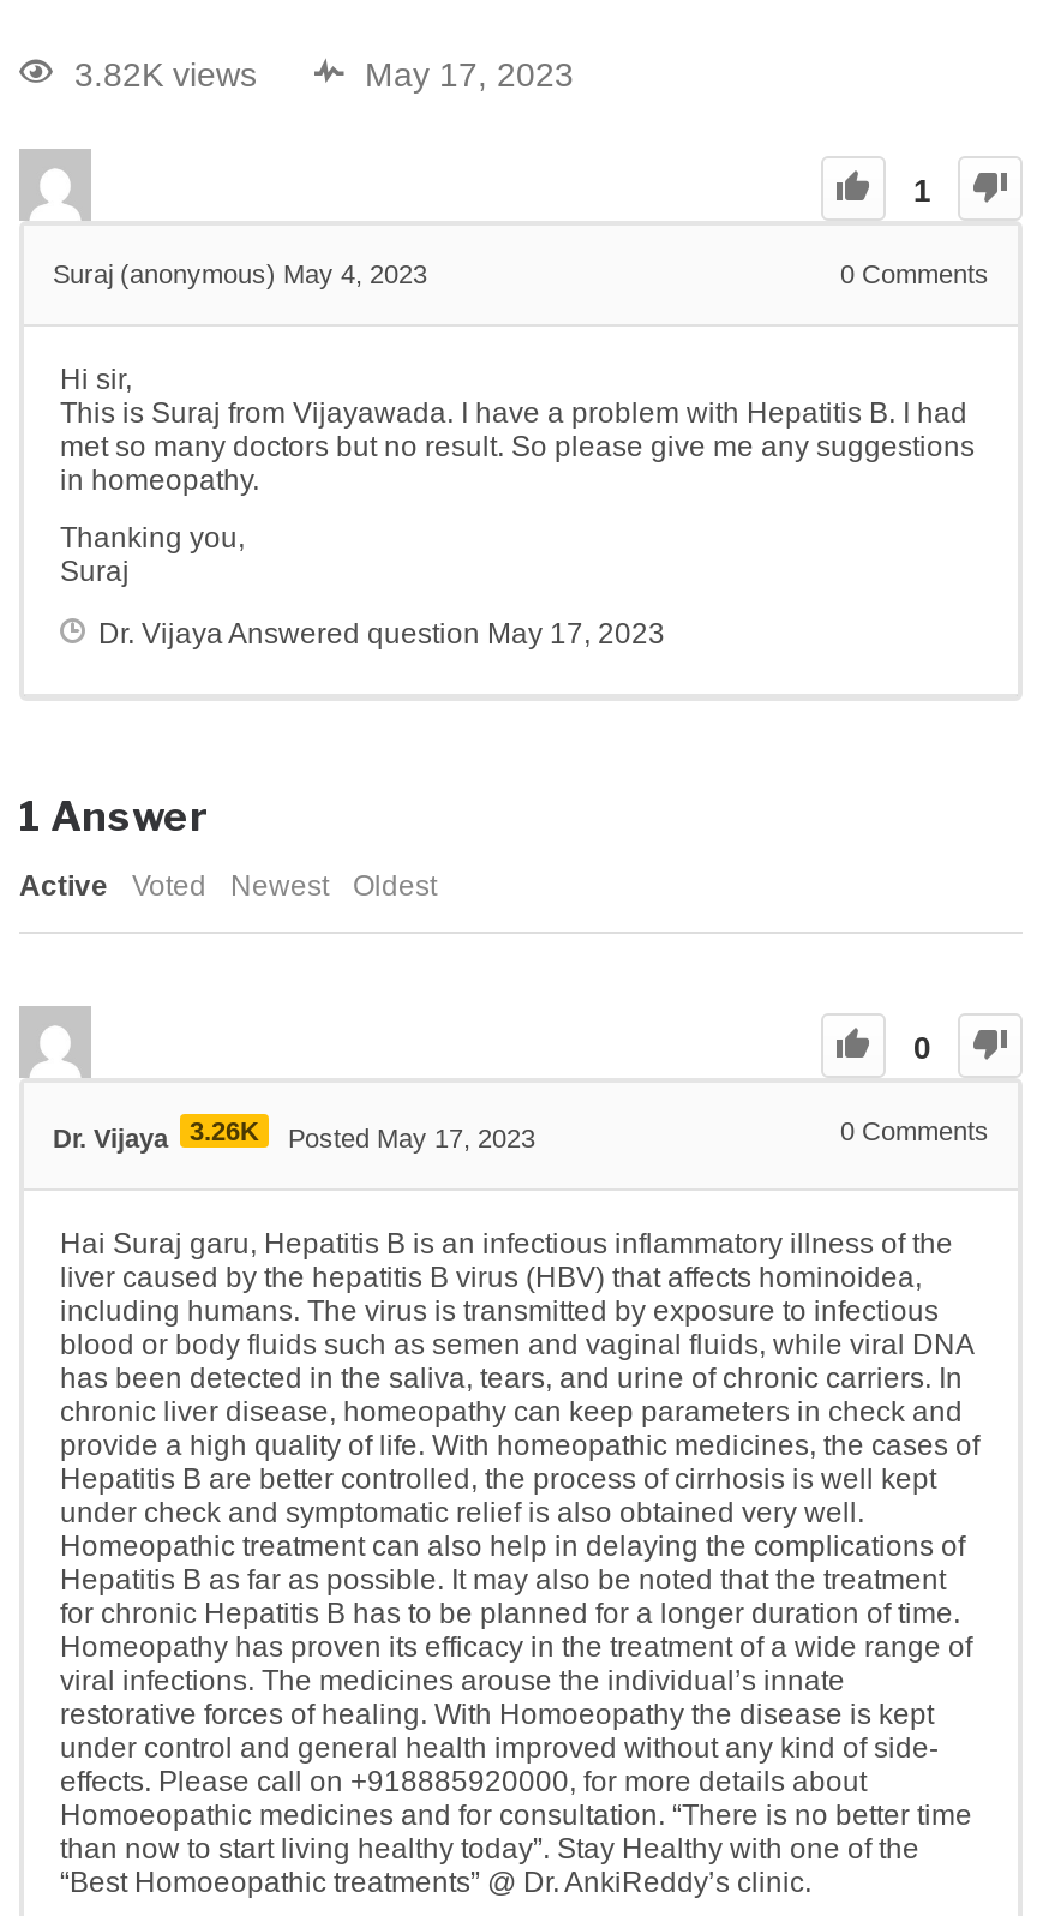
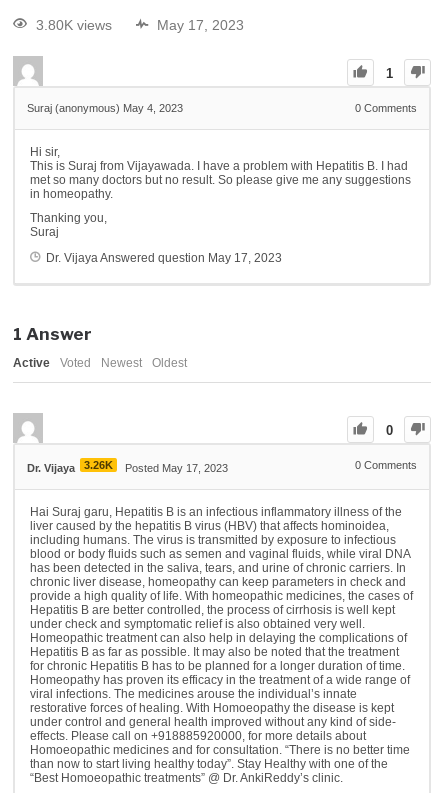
- 3.82K views
+ 3.80K views
